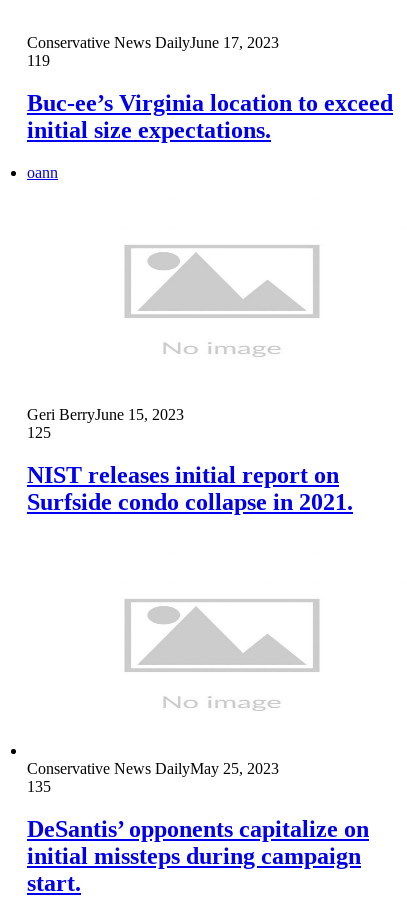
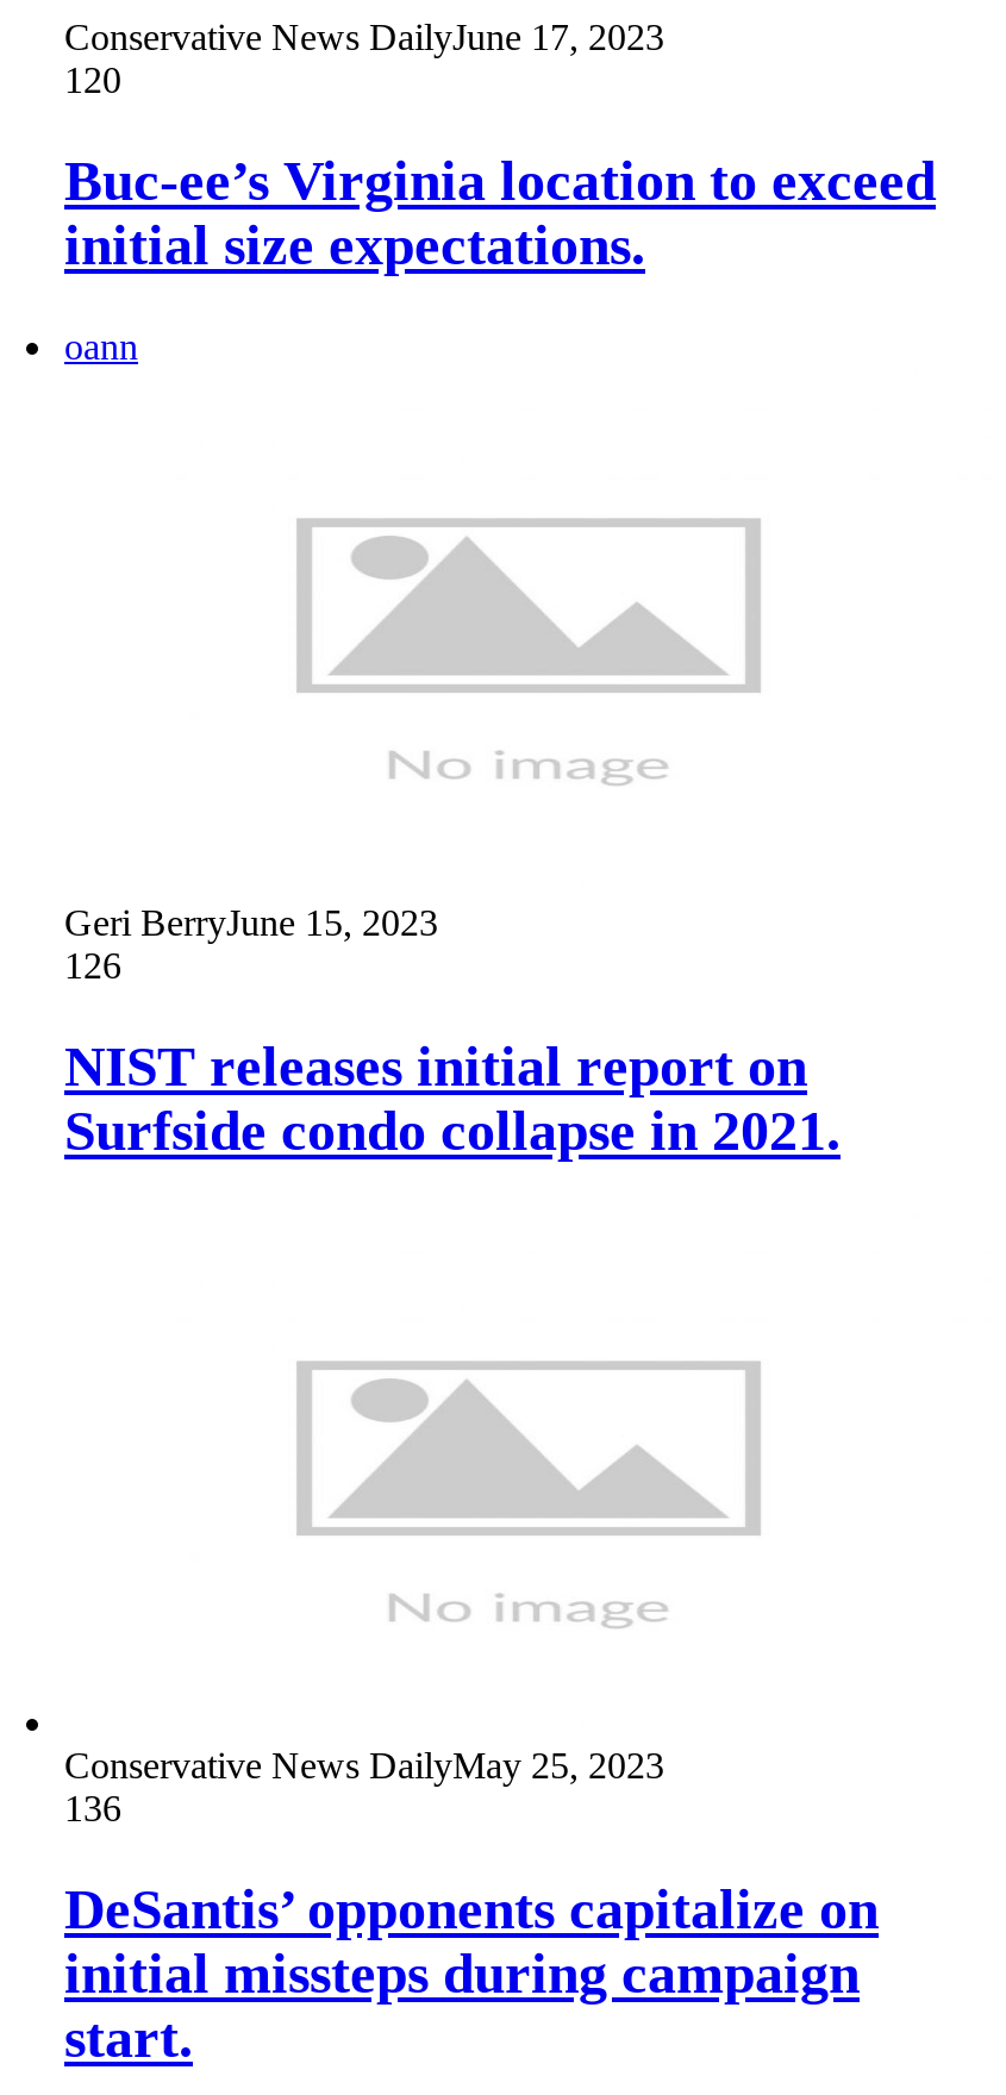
- 119
+ 120

- 125
+ 126

- 135
+ 136
